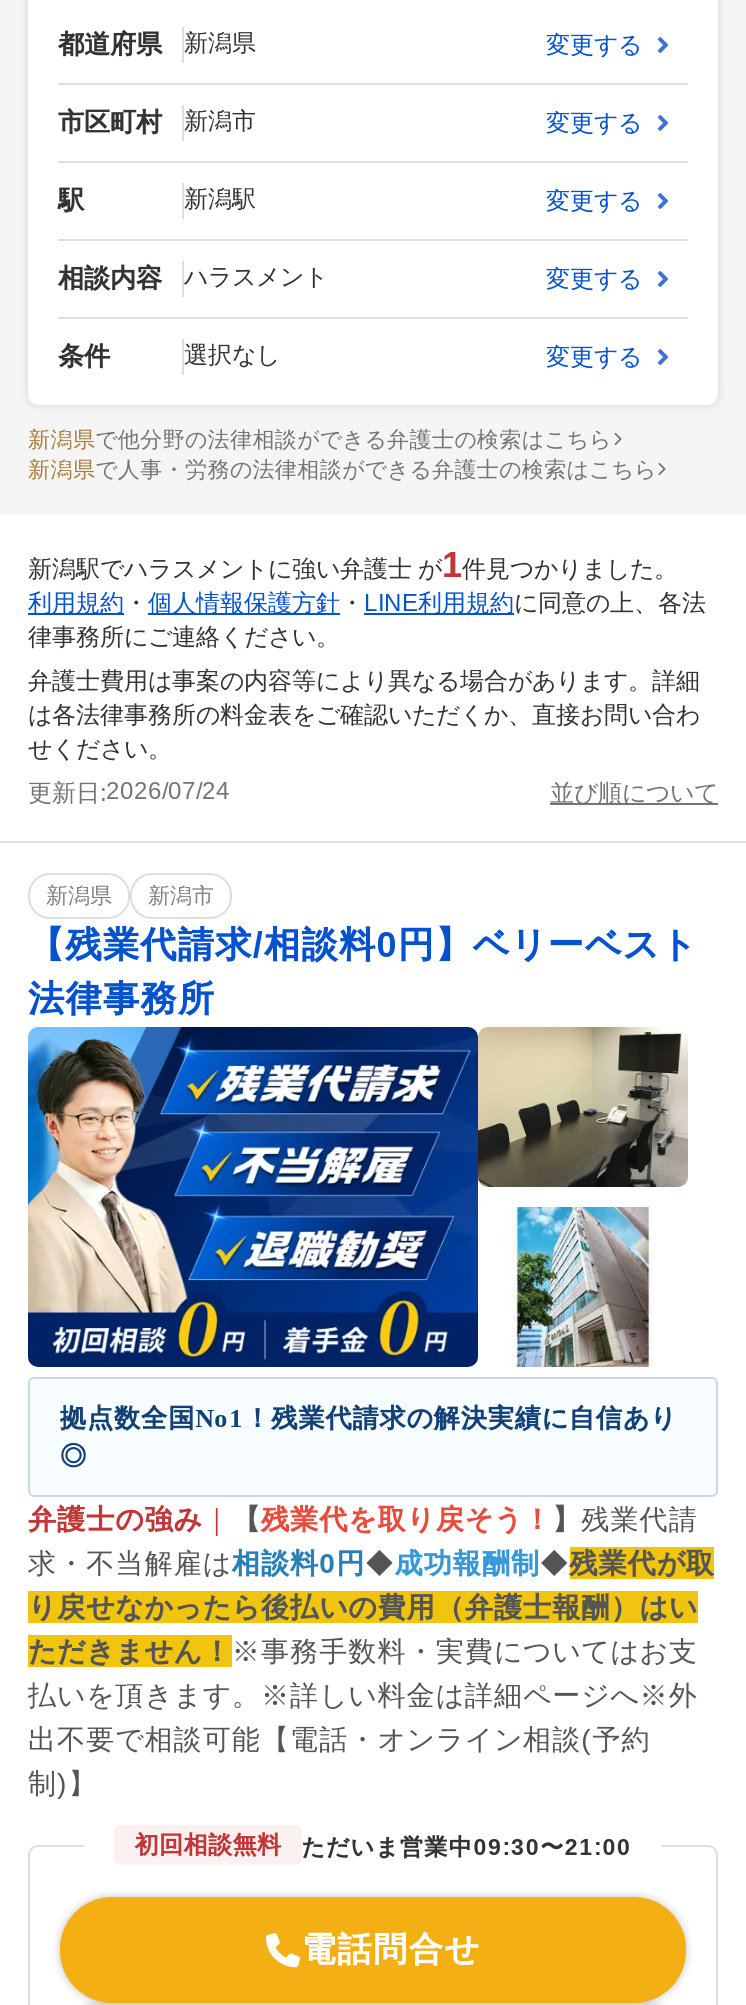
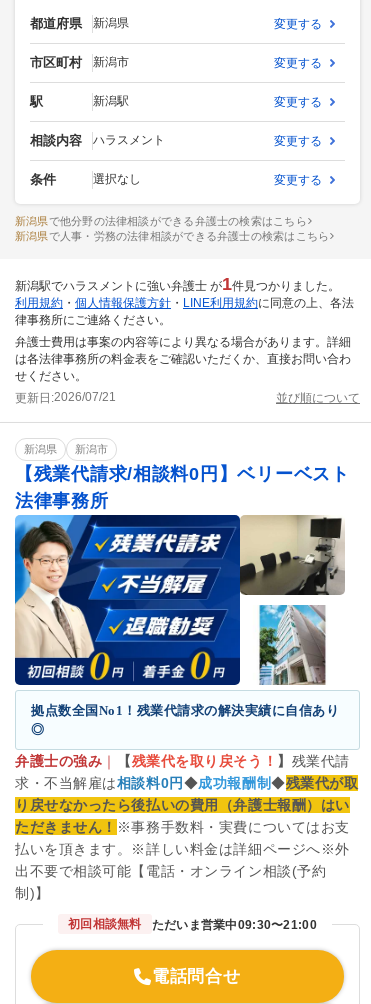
- 更新日: 2026/07/24
+ 更新日: 2026/07/21
